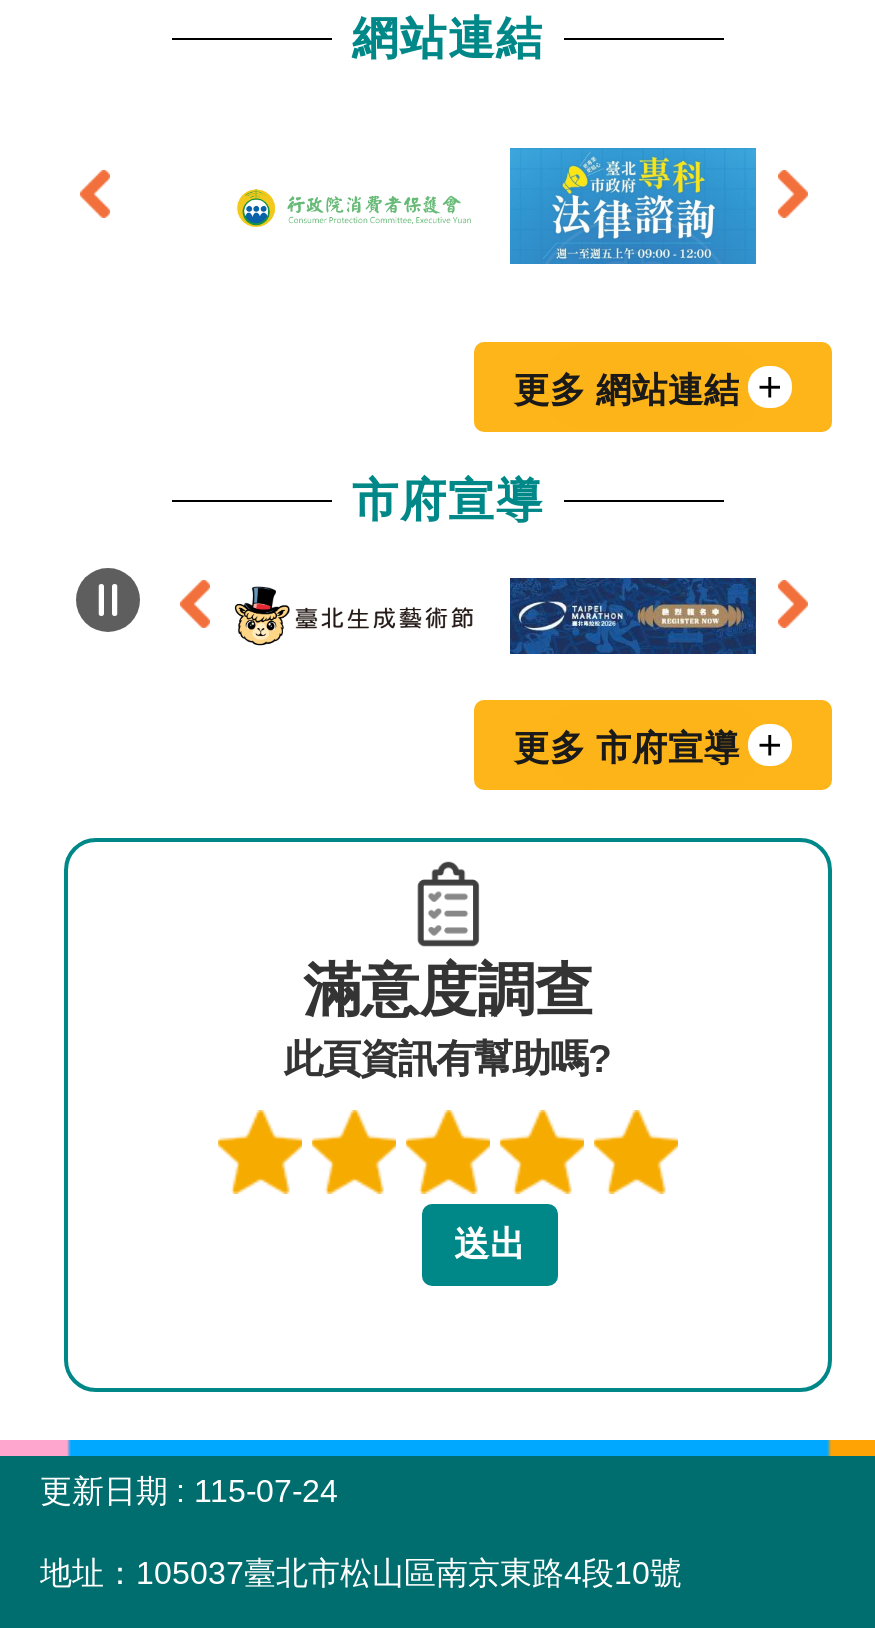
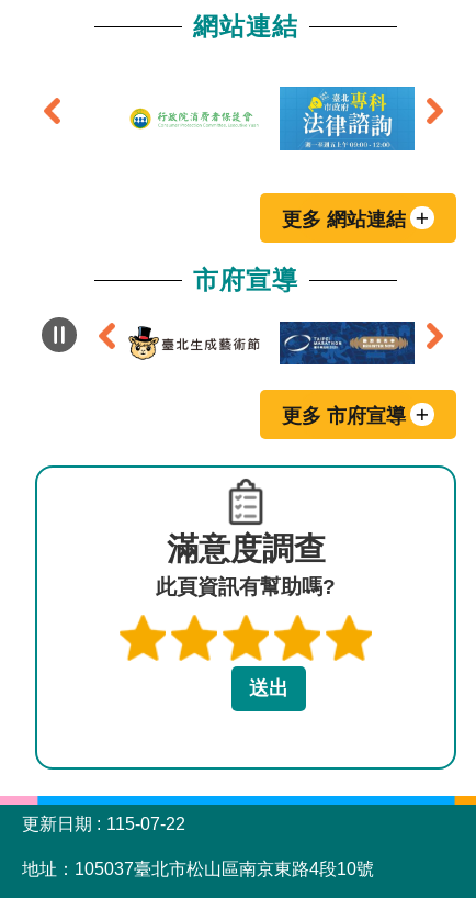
- 更新日期 115-07-24
+ 更新日期 115-07-22
